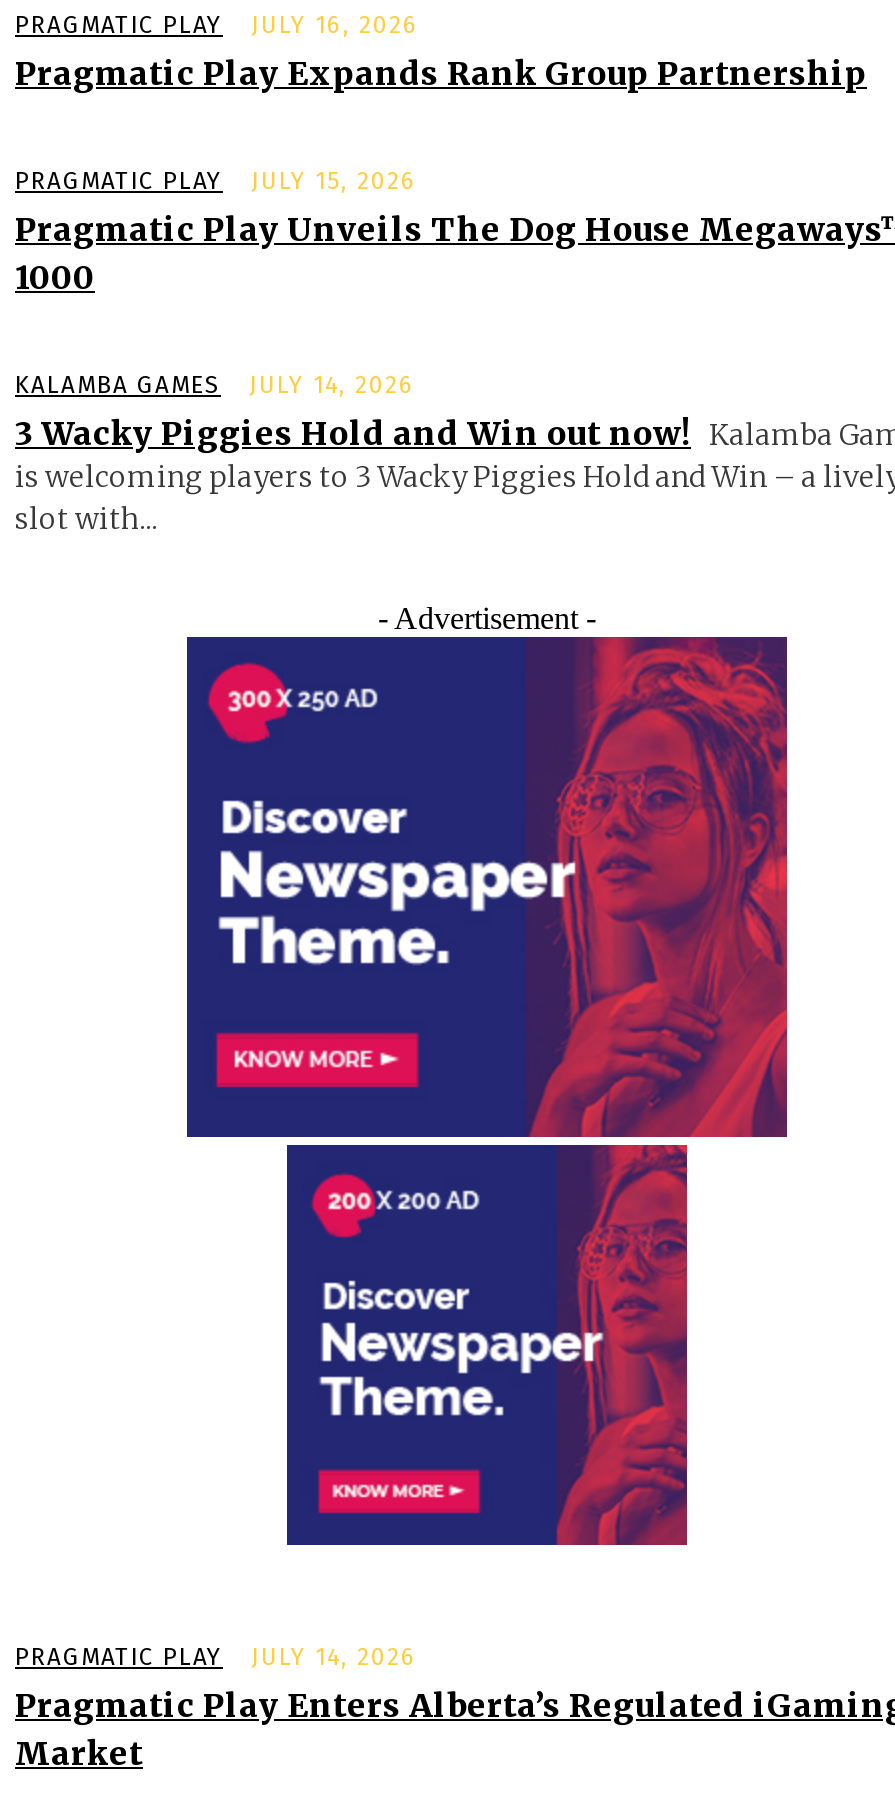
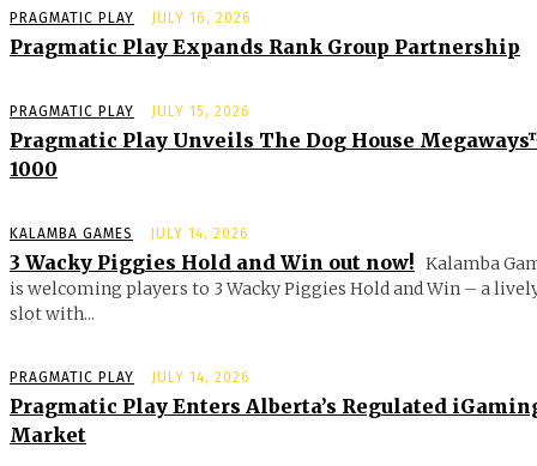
- [image]
- - Advertisement -
